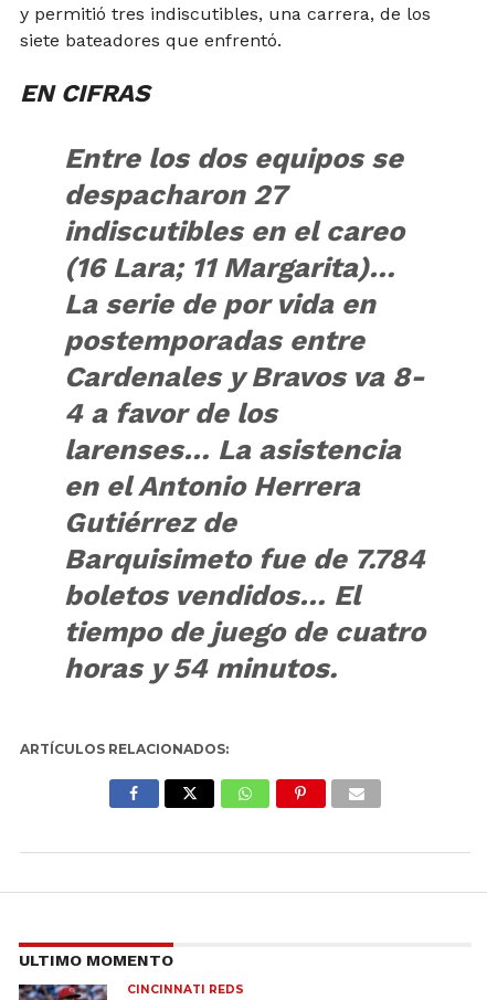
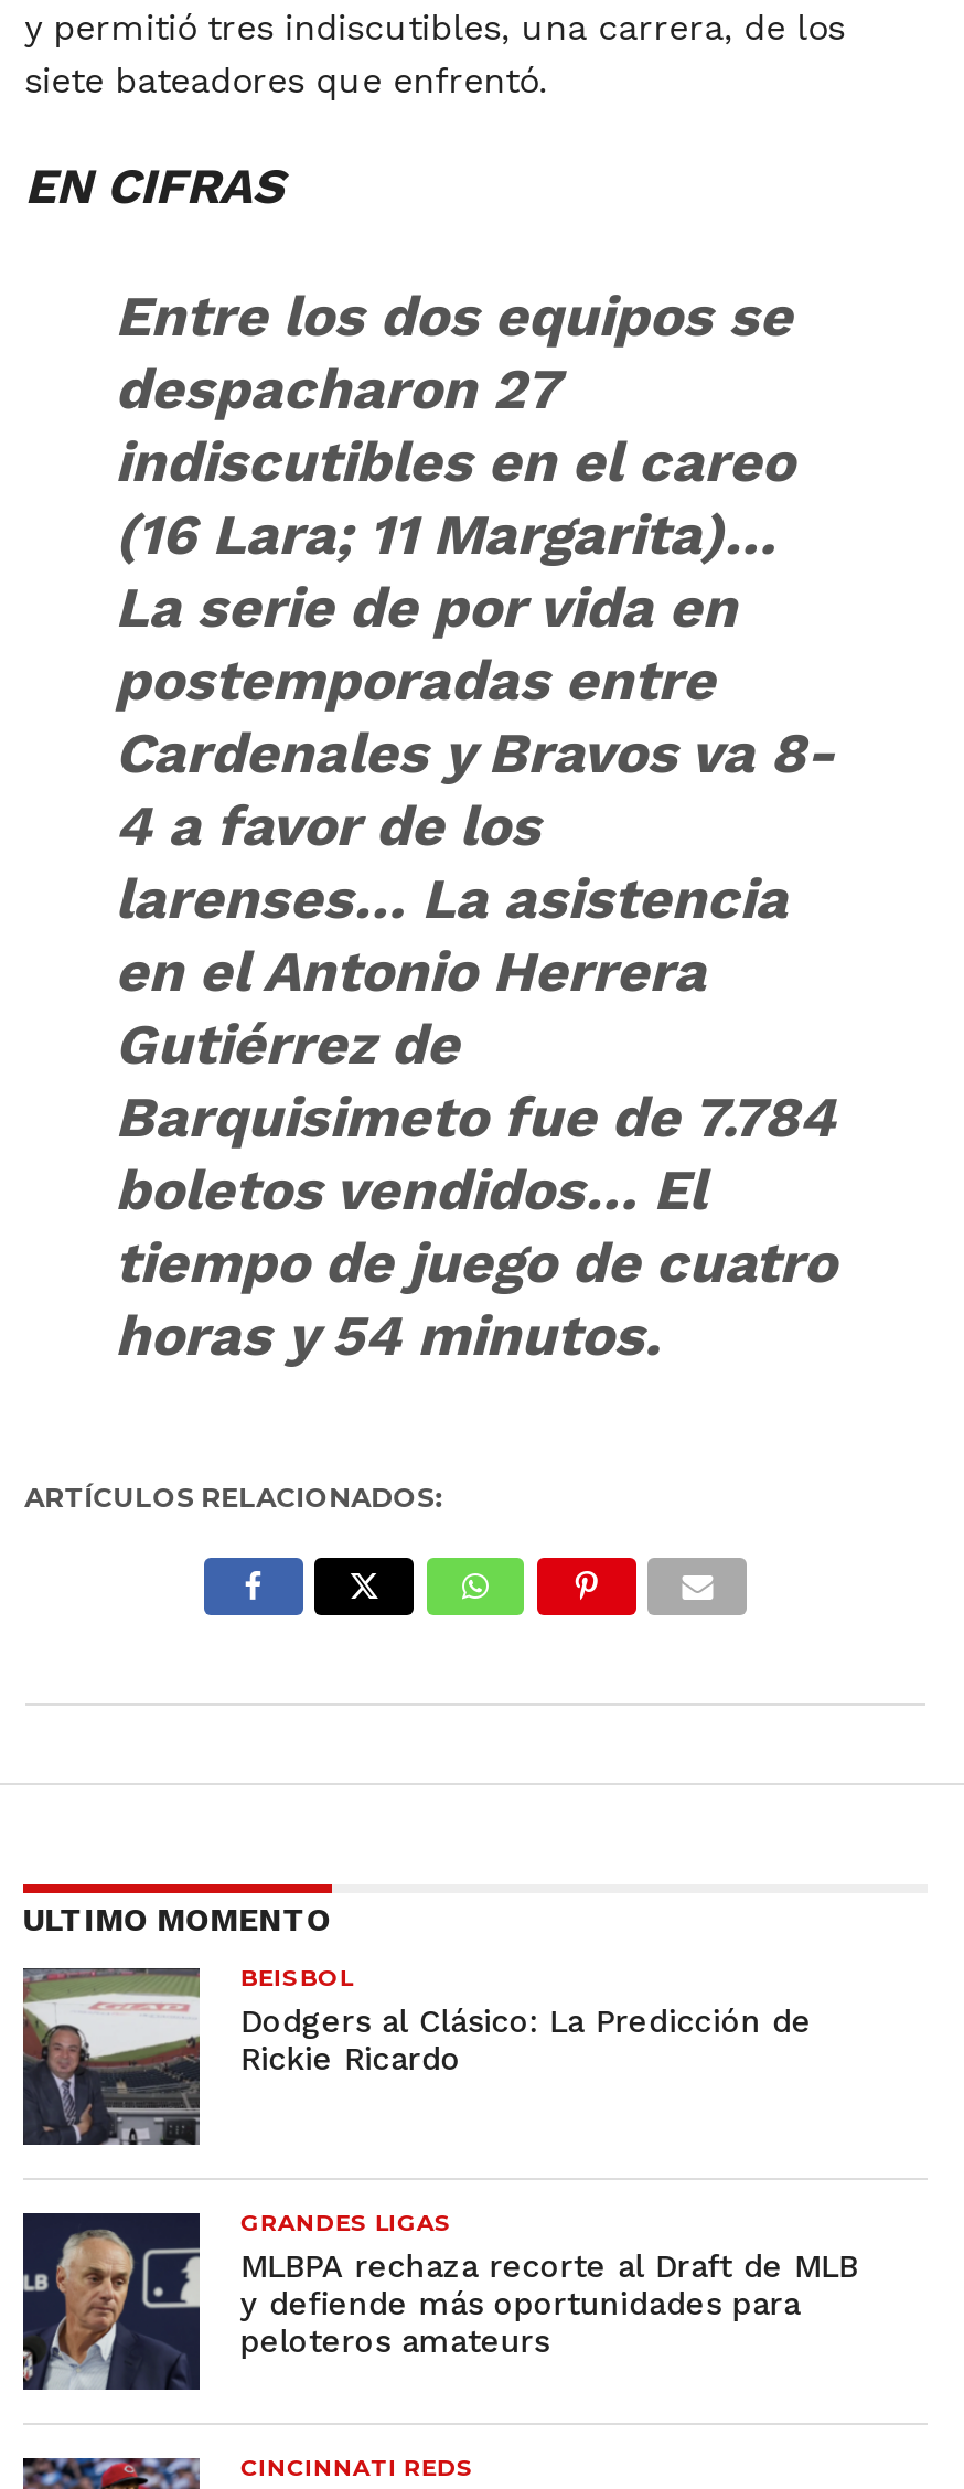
+ [image]
+ GRANDES LIGAS
+ MLBPA rechaza recorte al Draft de MLB
+ y defiende más oportunidades para
+ peloteros amateurs

+ [image]
+ BEISBOL
+ Dodgers al Clásico: La Predicción de
+ Rickie Ricardo
